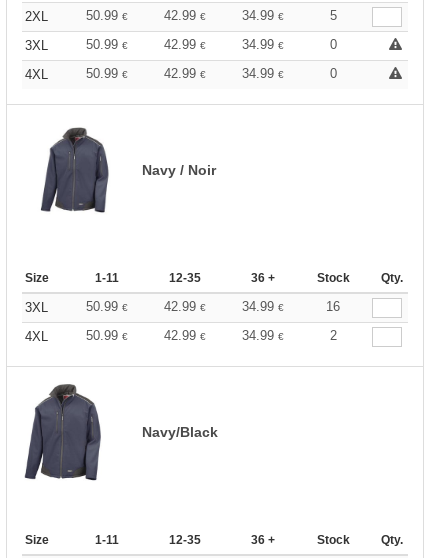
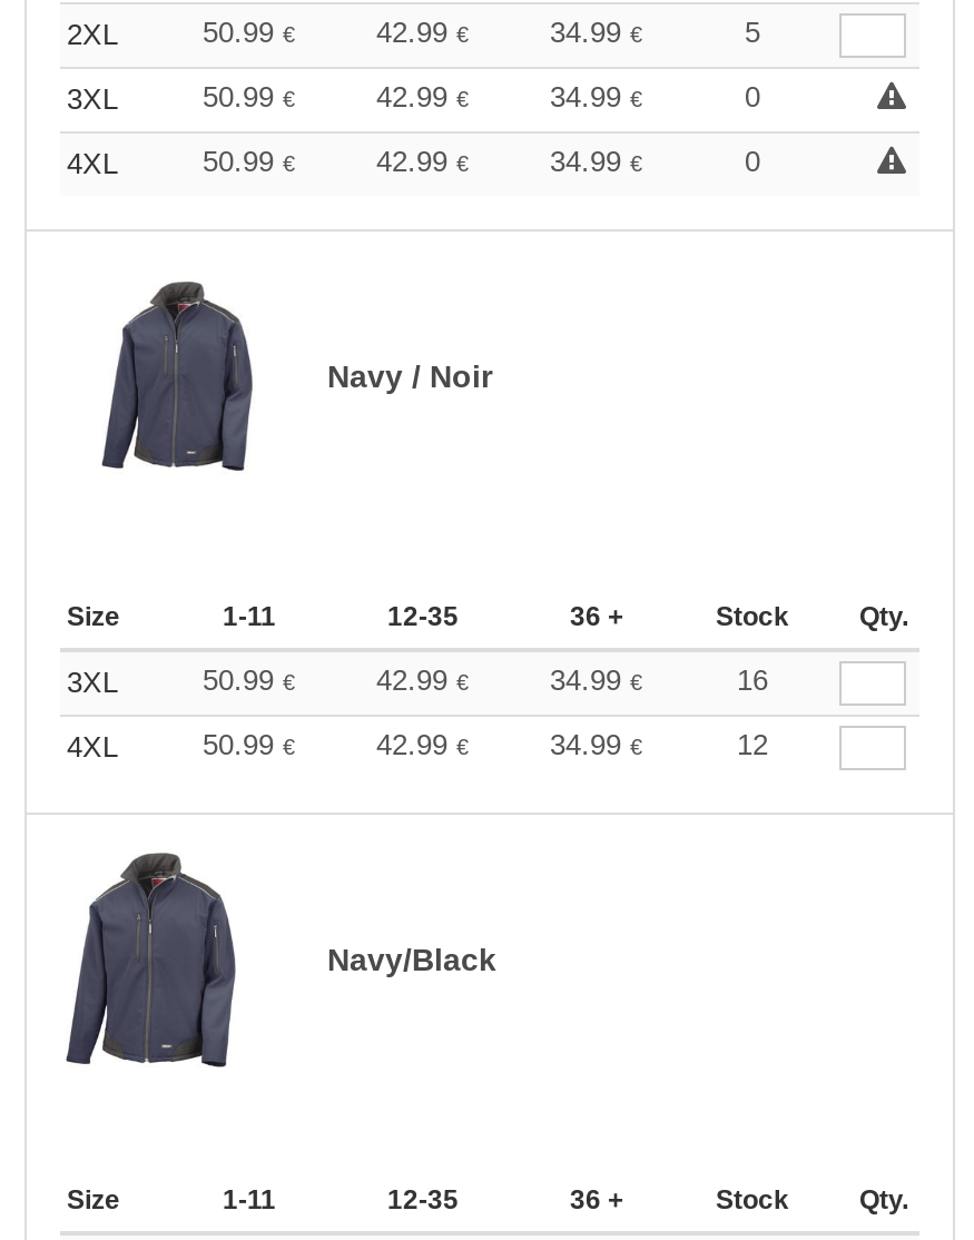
- 2
+ 12
